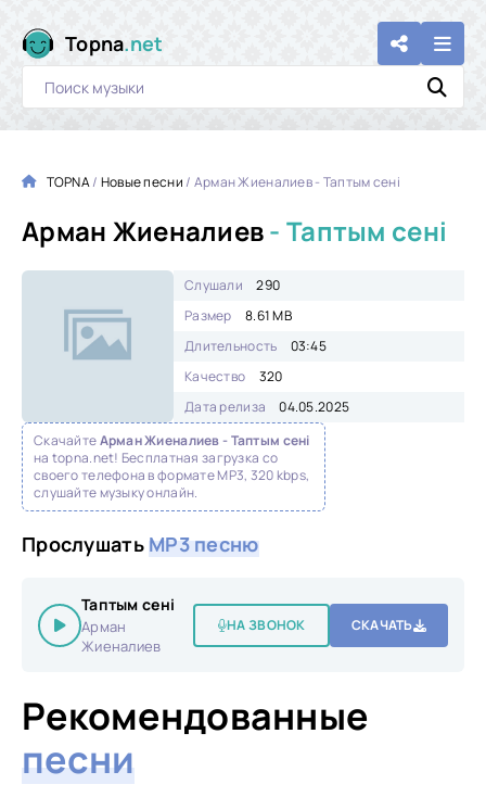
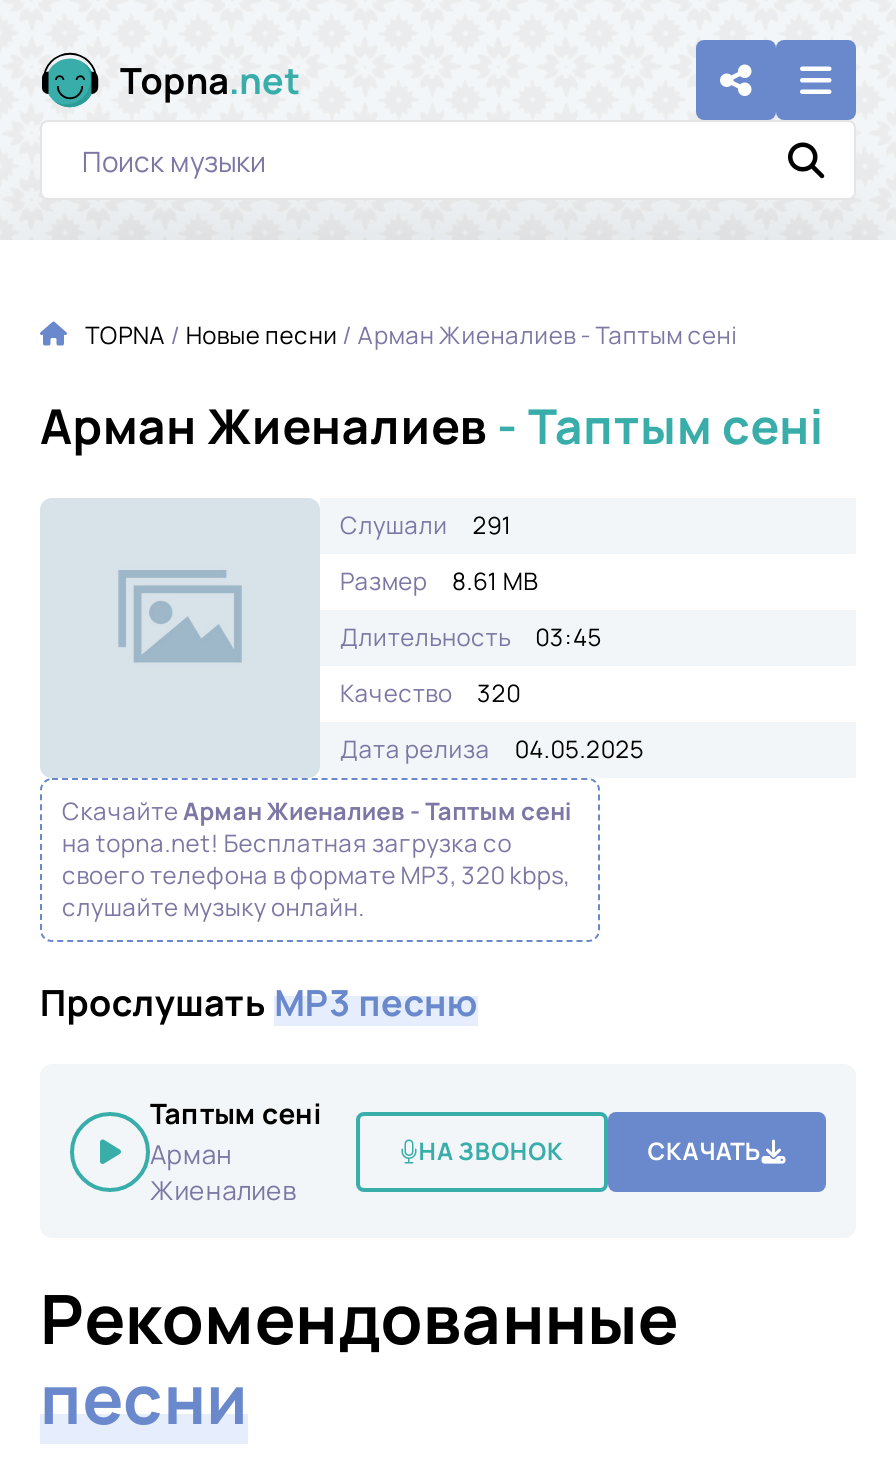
- Слушали 290
+ Слушали 291
